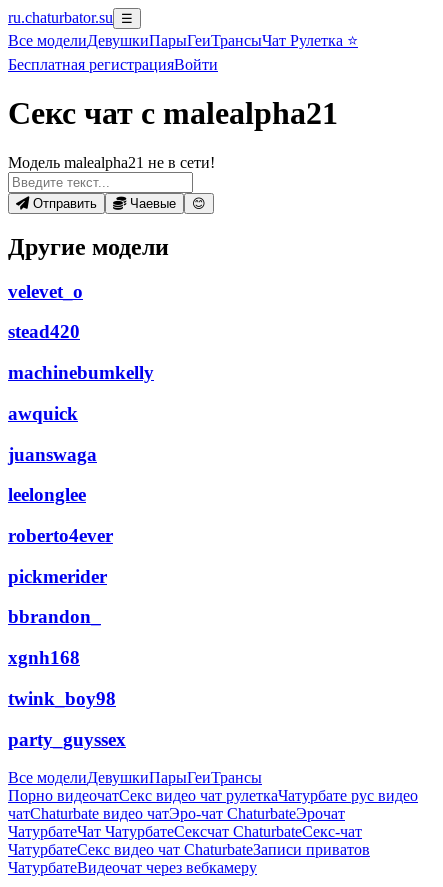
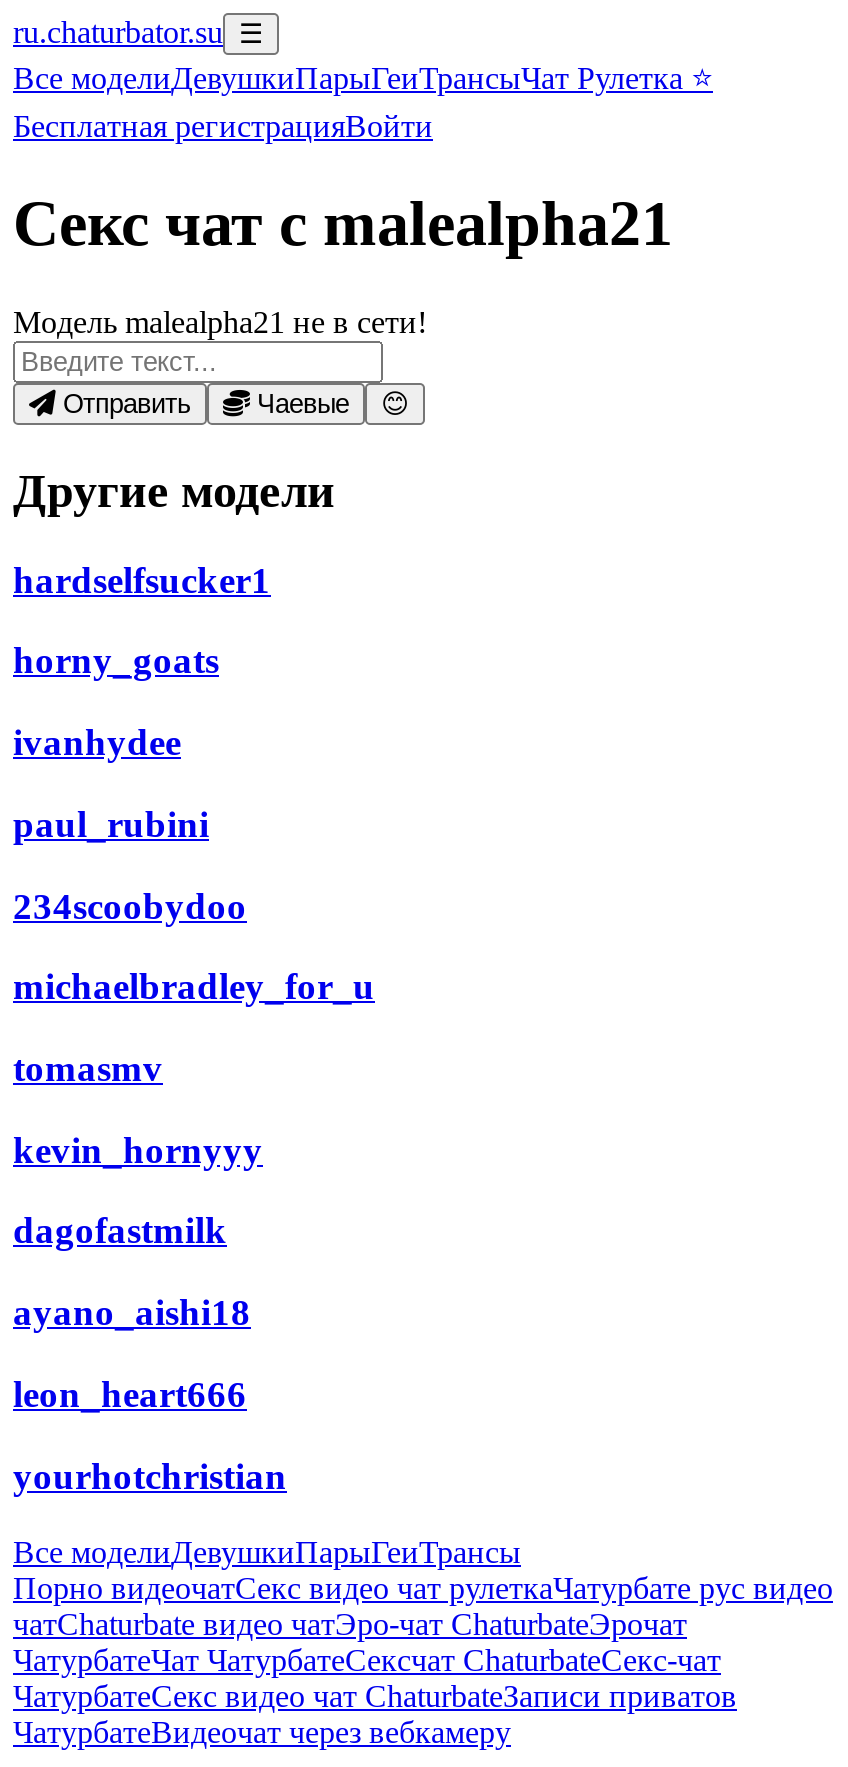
- velevet_o
+ hardselfsucker1

- stead420
+ horny_goats

- machinebumkelly
+ ivanhydee

- awquick
+ paul_rubini

- juanswaga
+ 234scoobydoo

- leelonglee
+ michaelbradley_for_u

- roberto4ever
+ tomasmv

- pickmerider
+ kevin_hornyyy

- bbrandon_
+ dagofastmilk

- xgnh168
+ ayano_aishi18

- twink_boy98
+ leon_heart666

- party_guyssex
+ yourhotchristian
